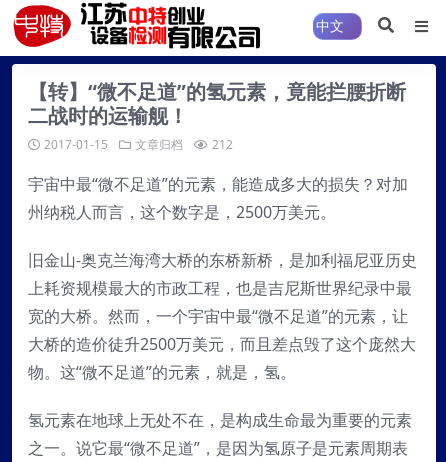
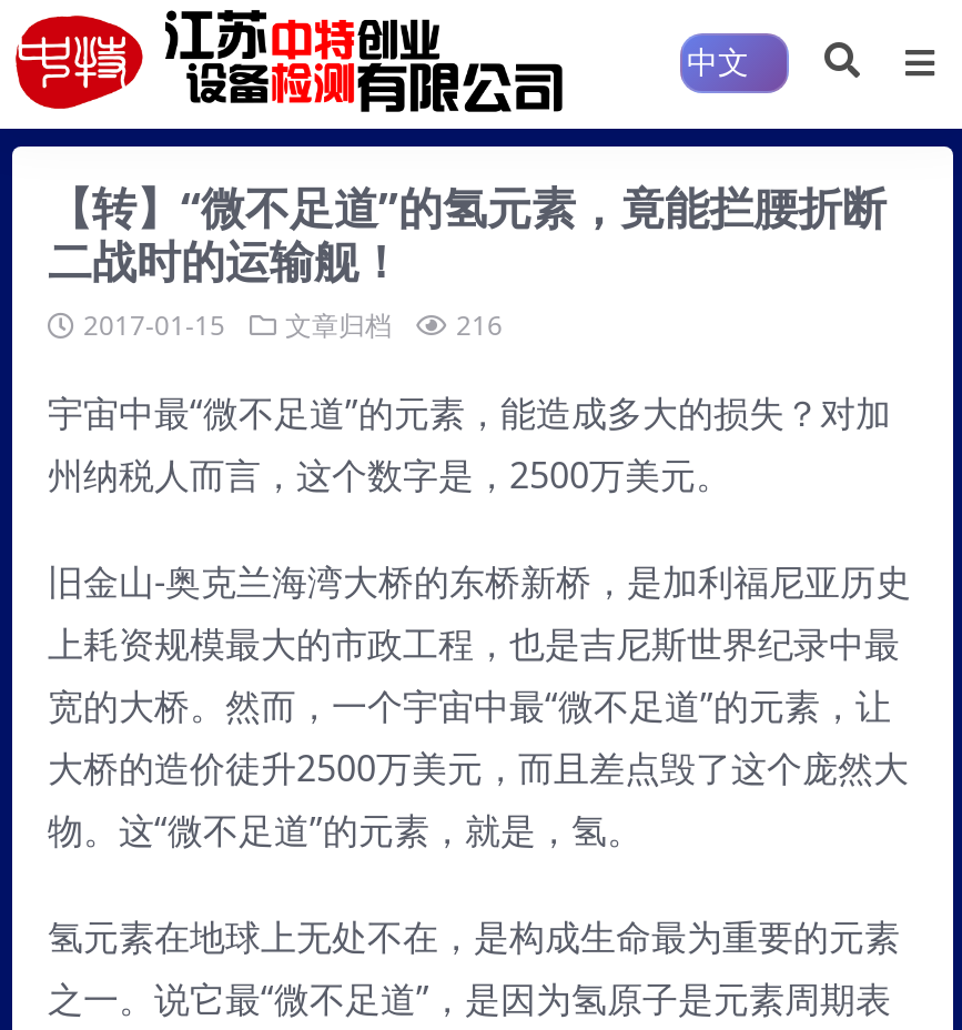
- 2017-01-15 文章归档 212
+ 2017-01-15 文章归档 216
